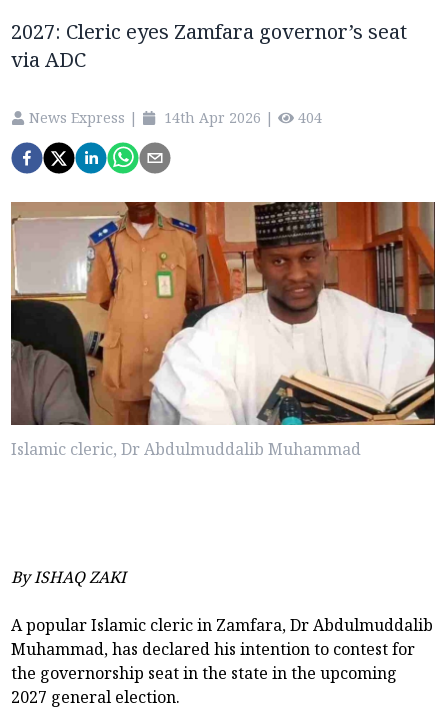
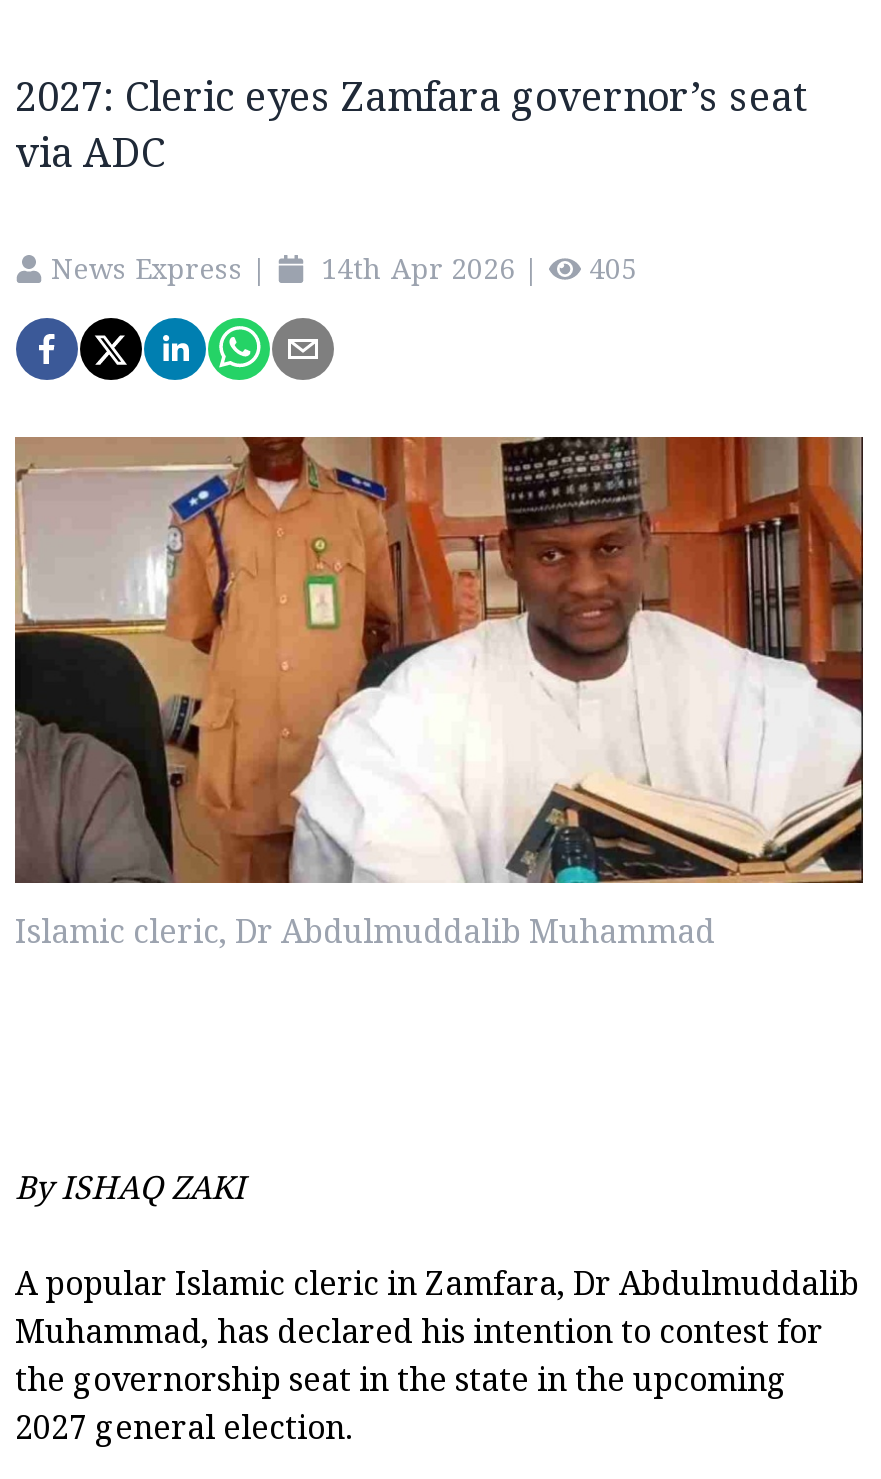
- 404
+ 405
